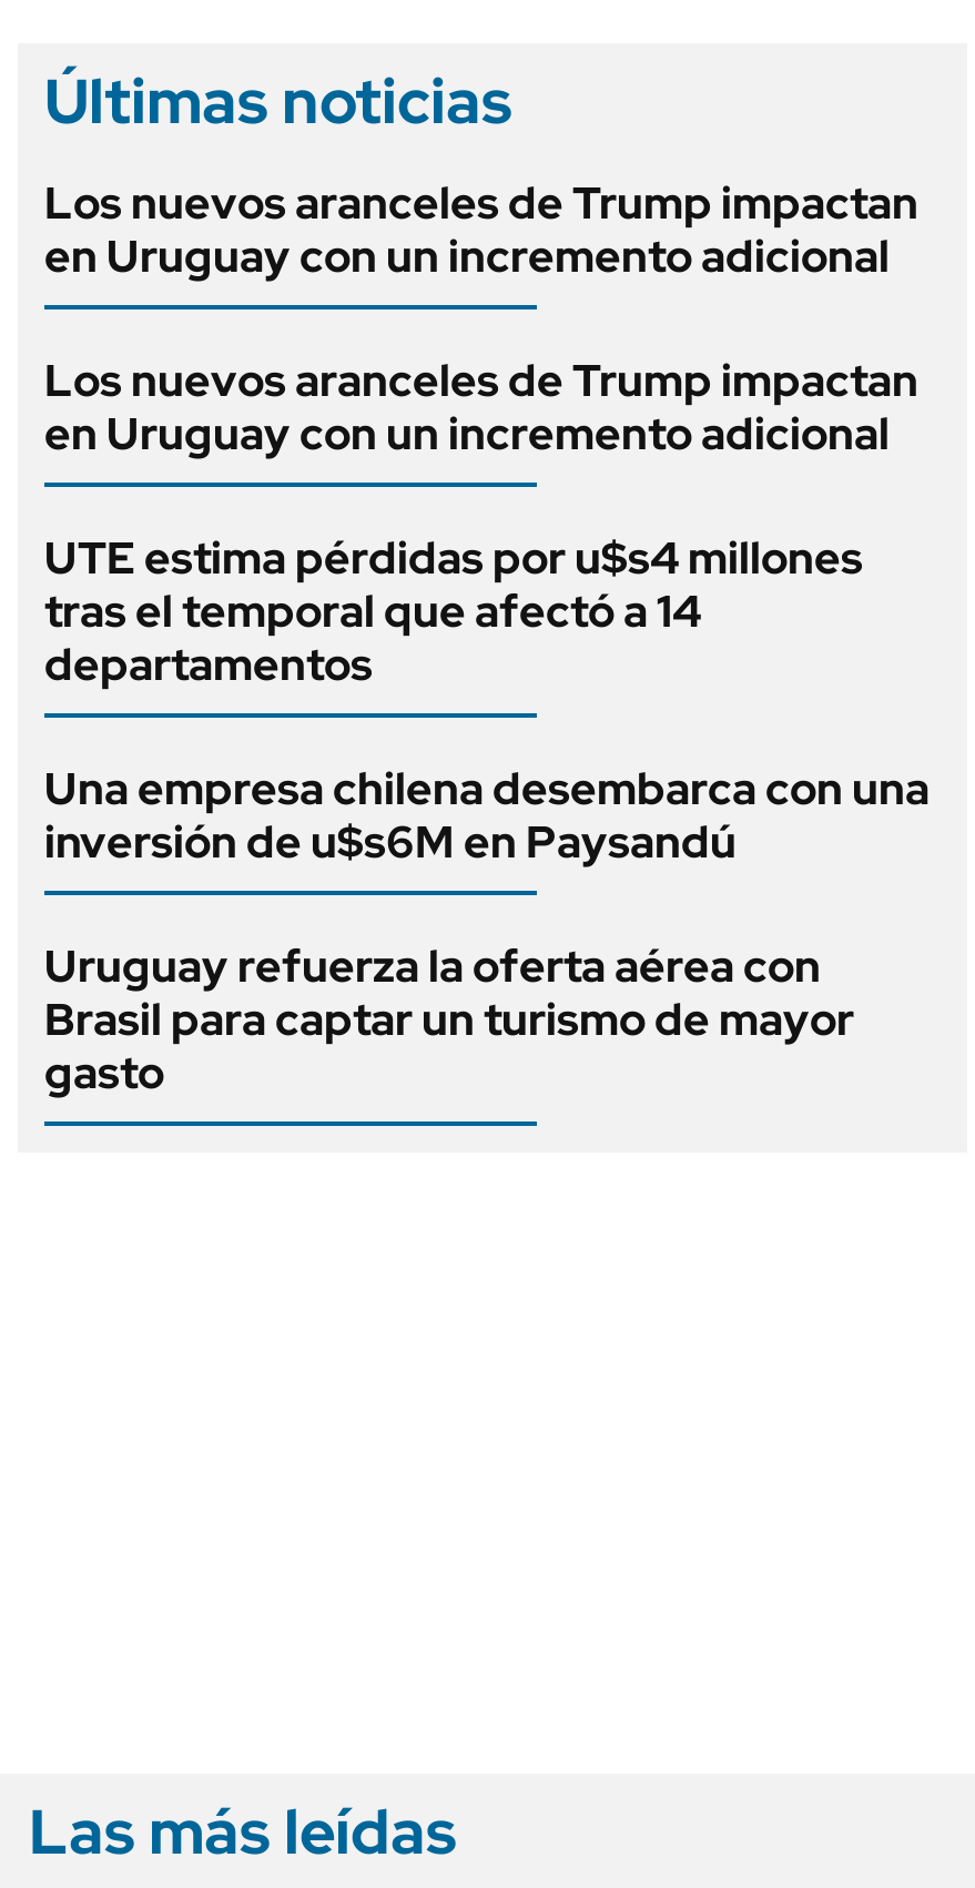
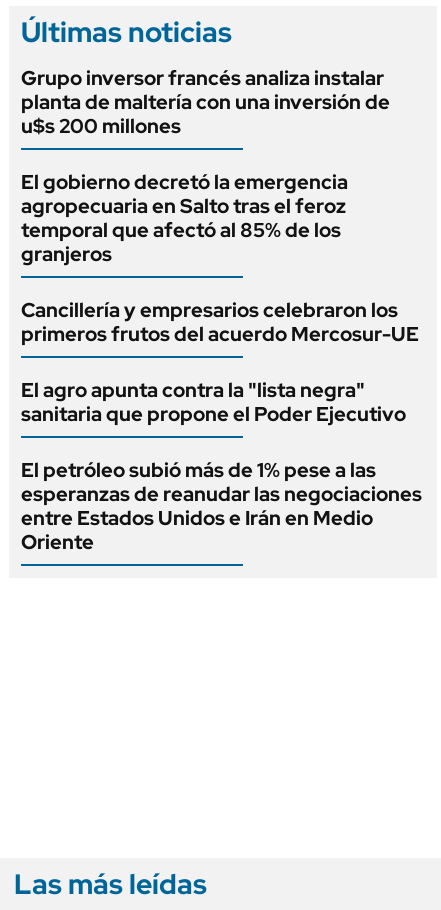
- Los nuevos aranceles de Trump impactan
- en Uruguay con un incremento adicional
+ Grupo inversor francés analiza instalar
+ planta de maltería con una inversión de
+ u$s 200 millones

- Los nuevos aranceles de Trump impactan
- en Uruguay con un incremento adicional
+ El gobierno decretó la emergencia
+ agropecuaria en Salto tras el feroz
+ temporal que afectó al 85% de los
+ granjeros

- UTE estima pérdidas por u$s4 millones
- tras el temporal que afectó a 14
- departamentos
+ Cancillería y empresarios celebraron los
+ primeros frutos del acuerdo Mercosur-UE

- Una empresa chilena desembarca con una
- inversión de u$s6M en Paysandú
+ El agro apunta contra la "lista negra"
+ sanitaria que propone el Poder Ejecutivo

- Uruguay refuerza la oferta aérea con
- Brasil para captar un turismo de mayor
- gasto
+ El petróleo subió más de 1% pese a las
+ esperanzas de reanudar las negociaciones
+ entre Estados Unidos e Irán en Medio
+ Oriente
